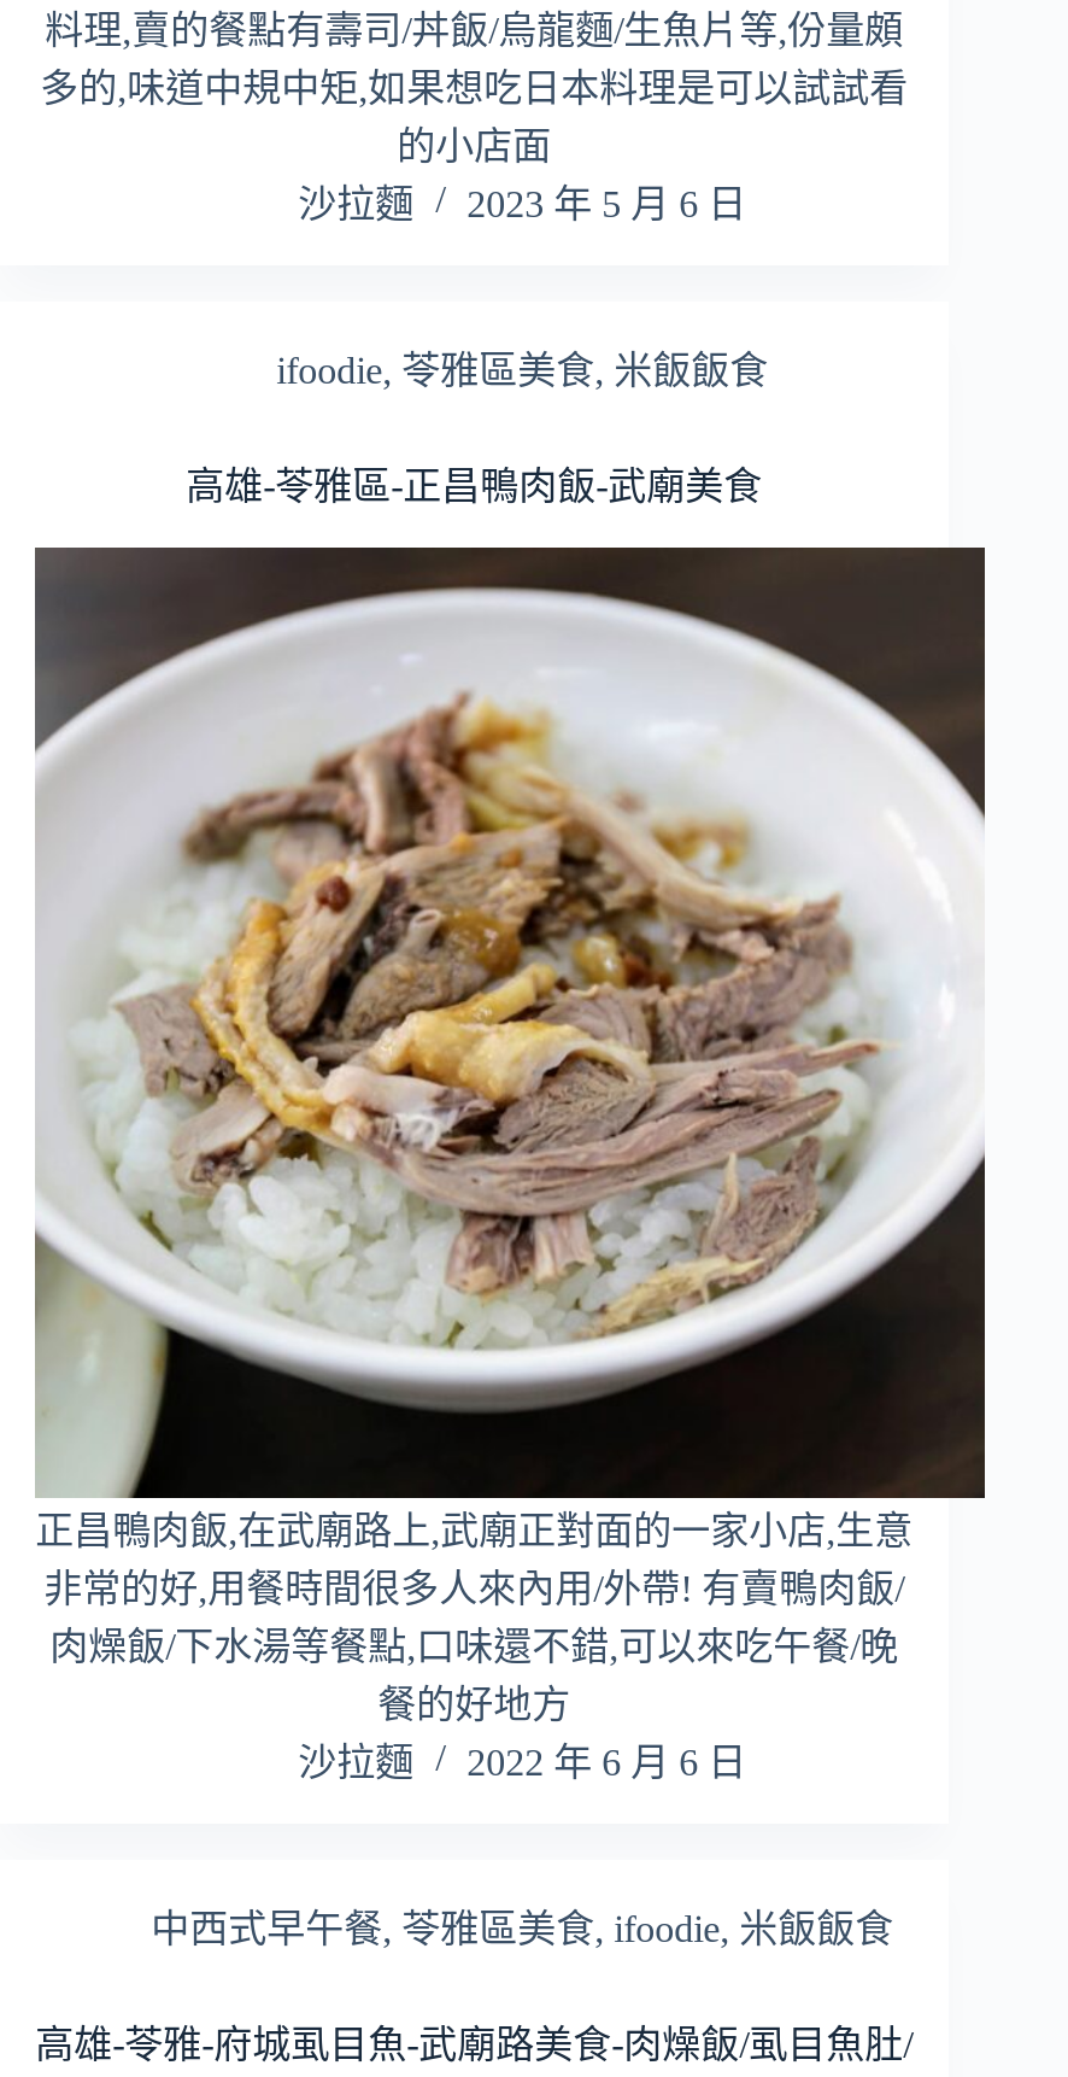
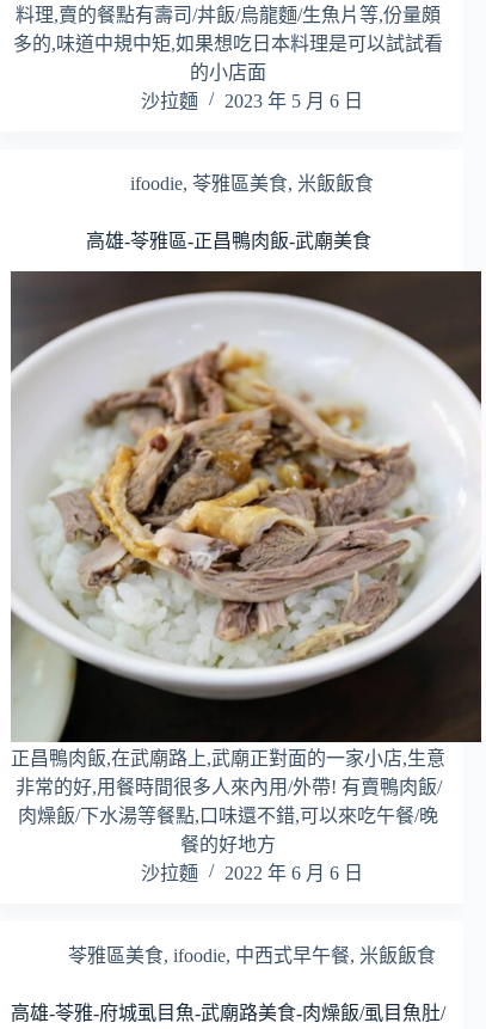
- 中西式早午餐,苓雅區美食, ifoodie,米飯飯食
+ 苓雅區美食, ifoodie,中西式早午餐,米飯飯食
